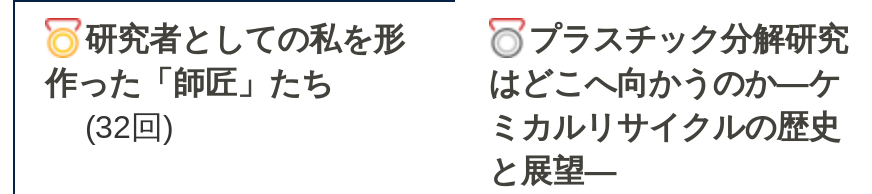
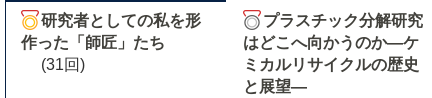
- (32回)
+ (31回)
